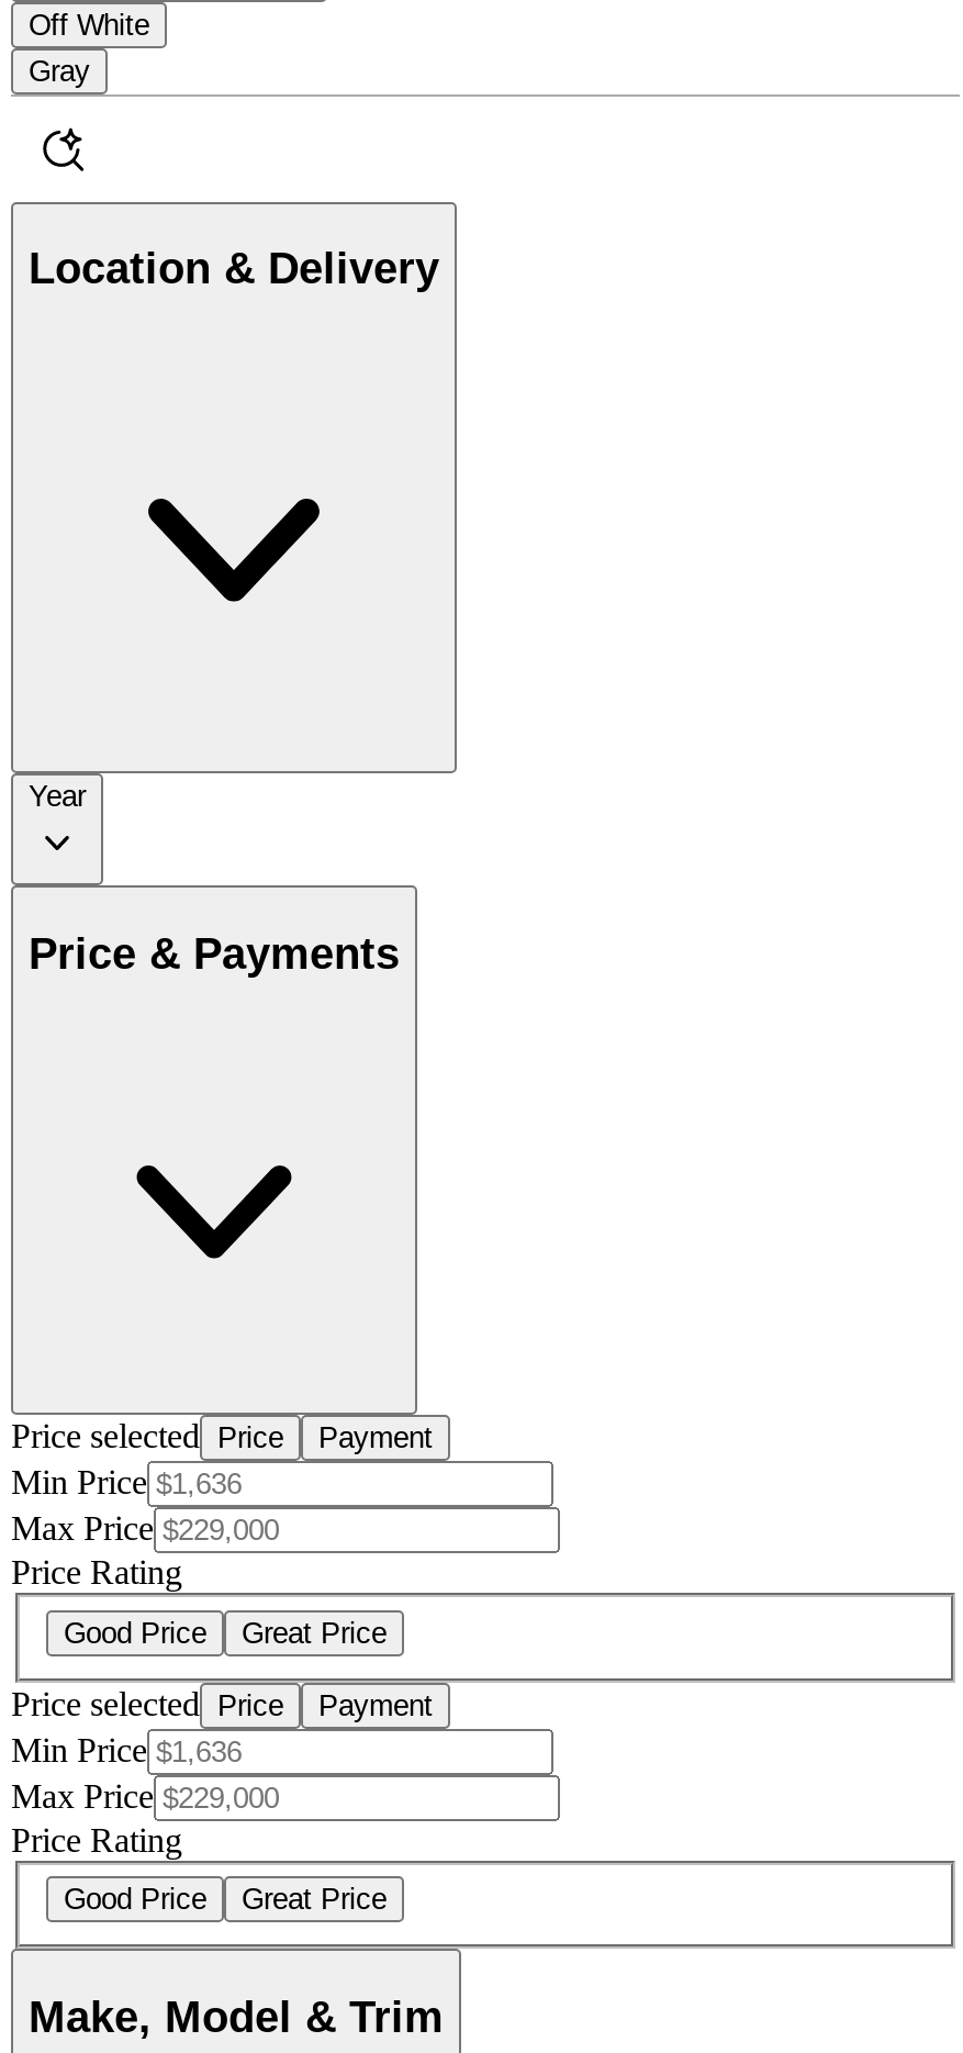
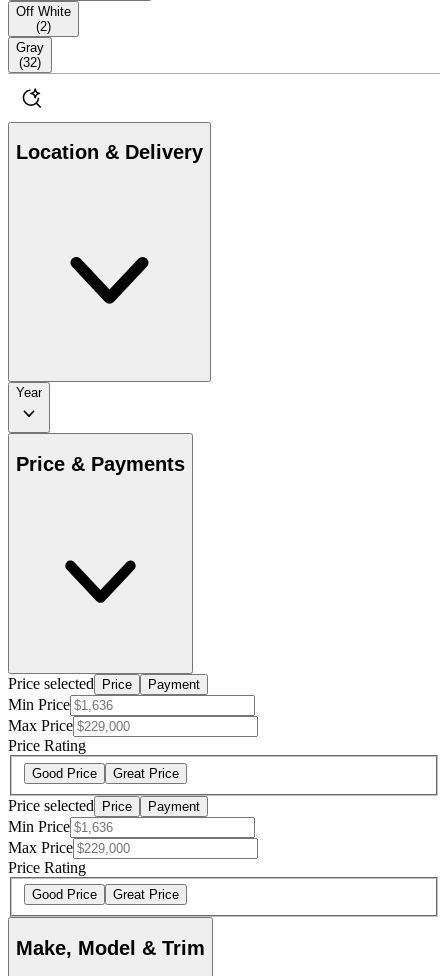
+ (2)

+ (32)
